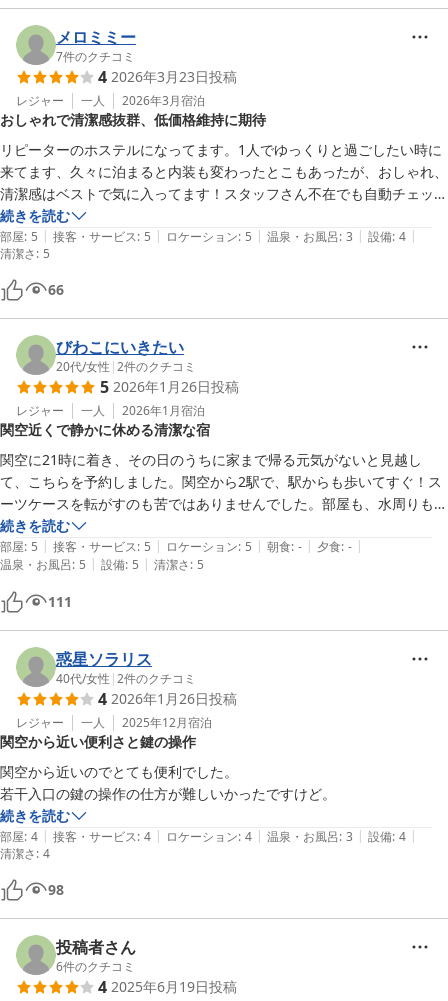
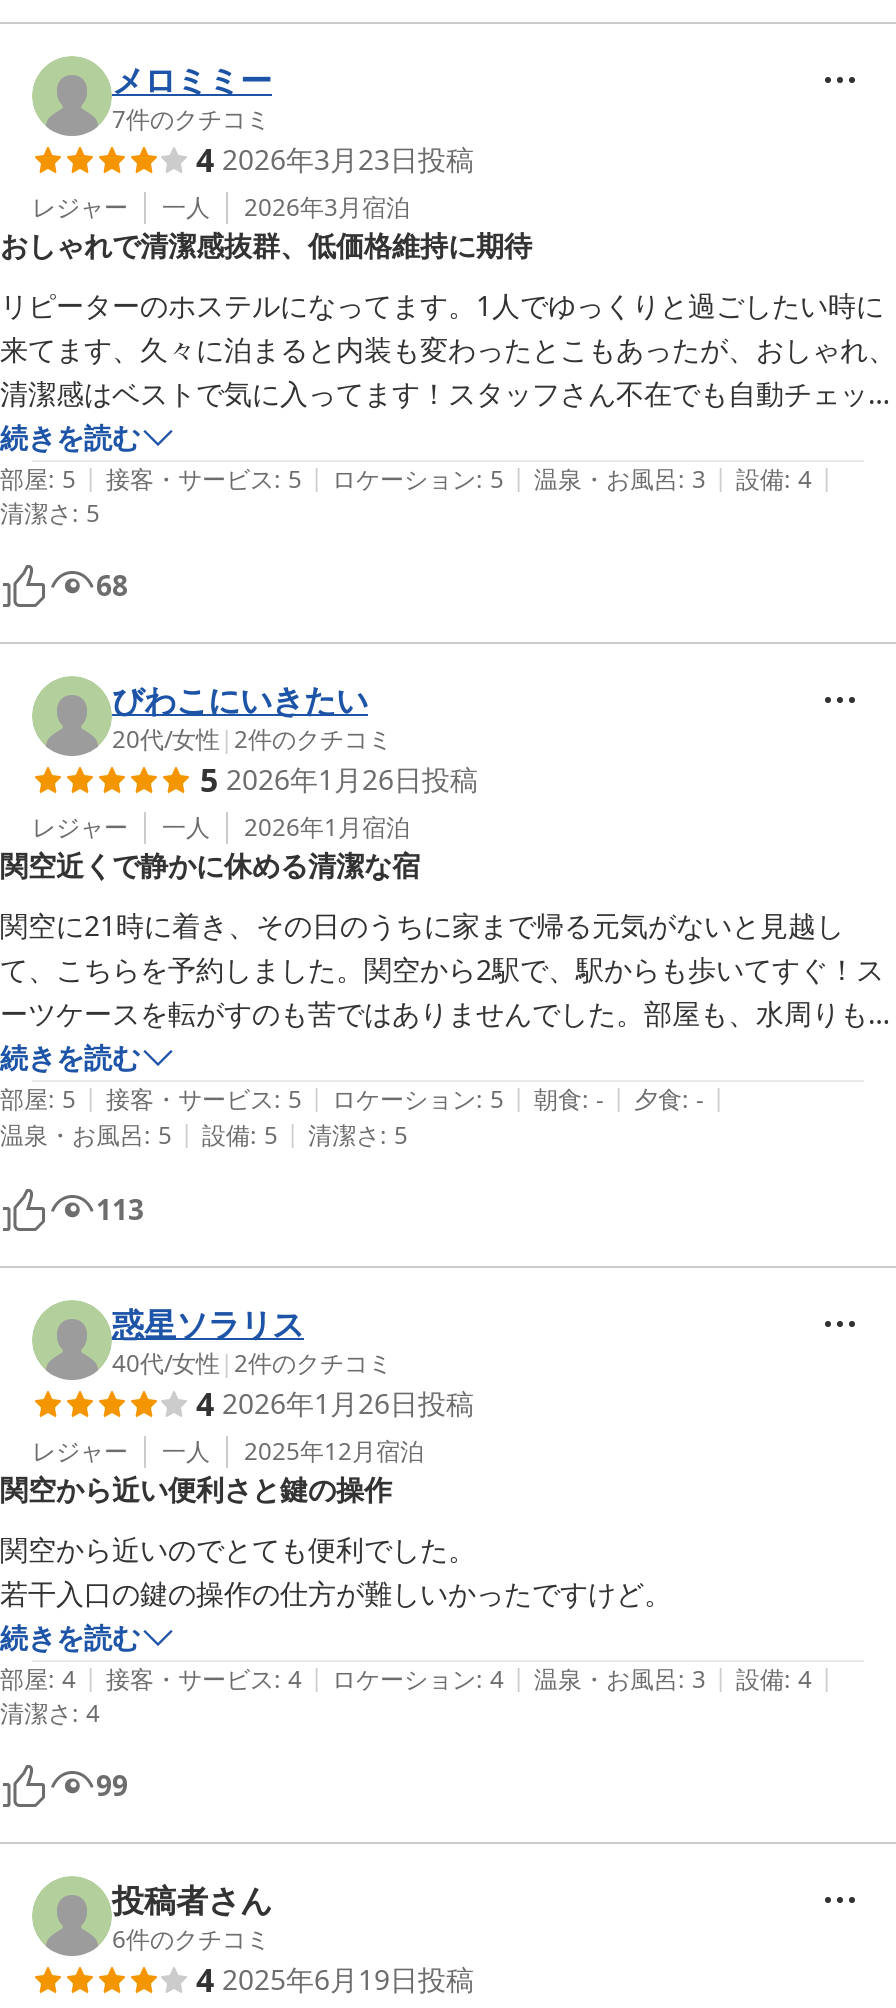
- 66
+ 68

- 111
+ 113

- 98
+ 99
